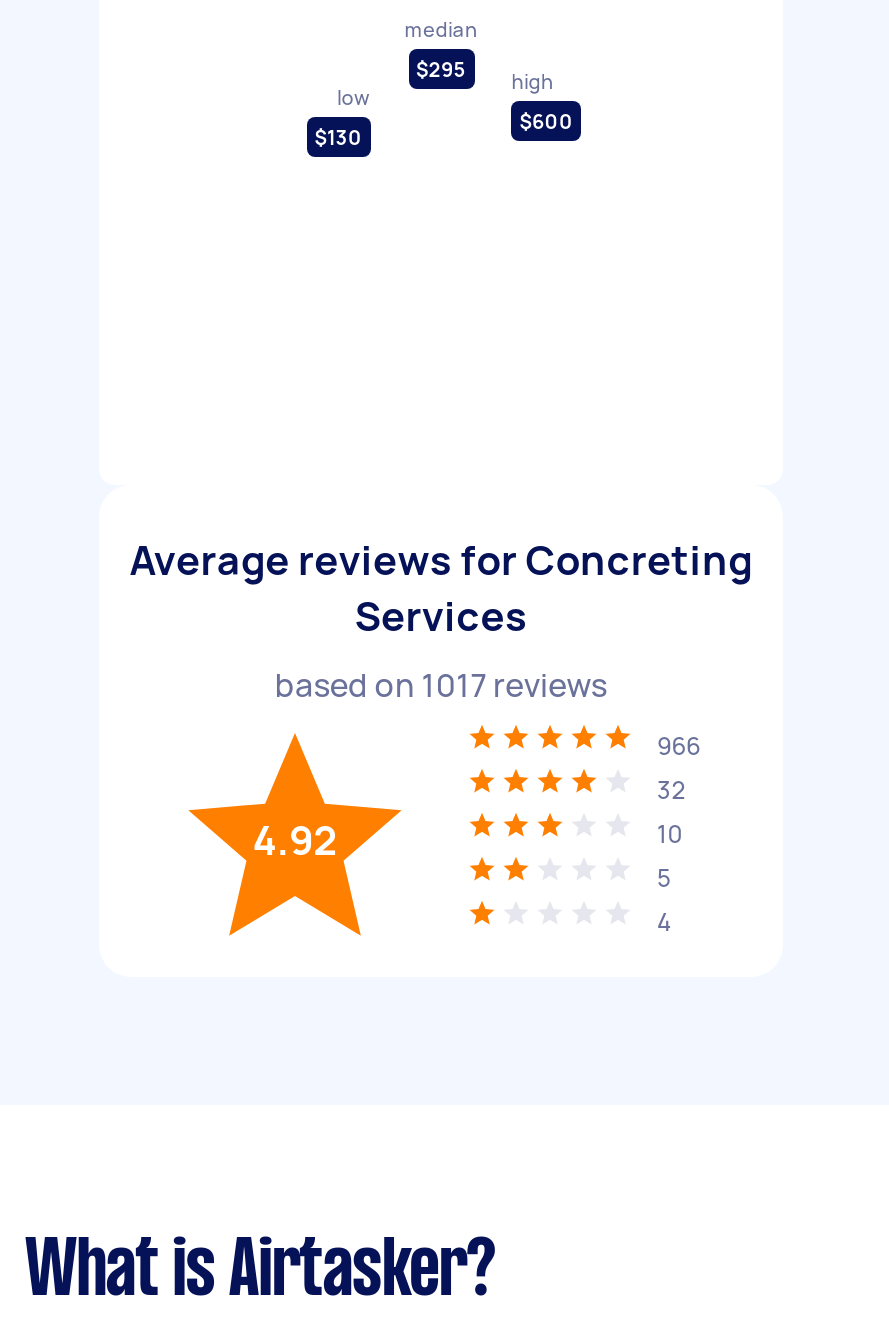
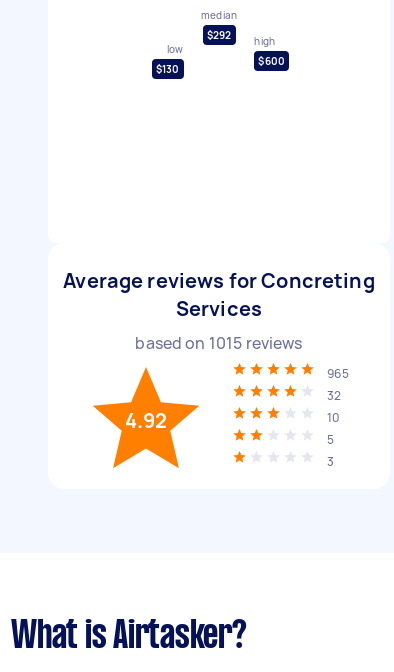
- $295 high
+ $292 high

- based on 1017 reviews
+ based on 1015 reviews

- 966
+ 965

- 4
+ 3
